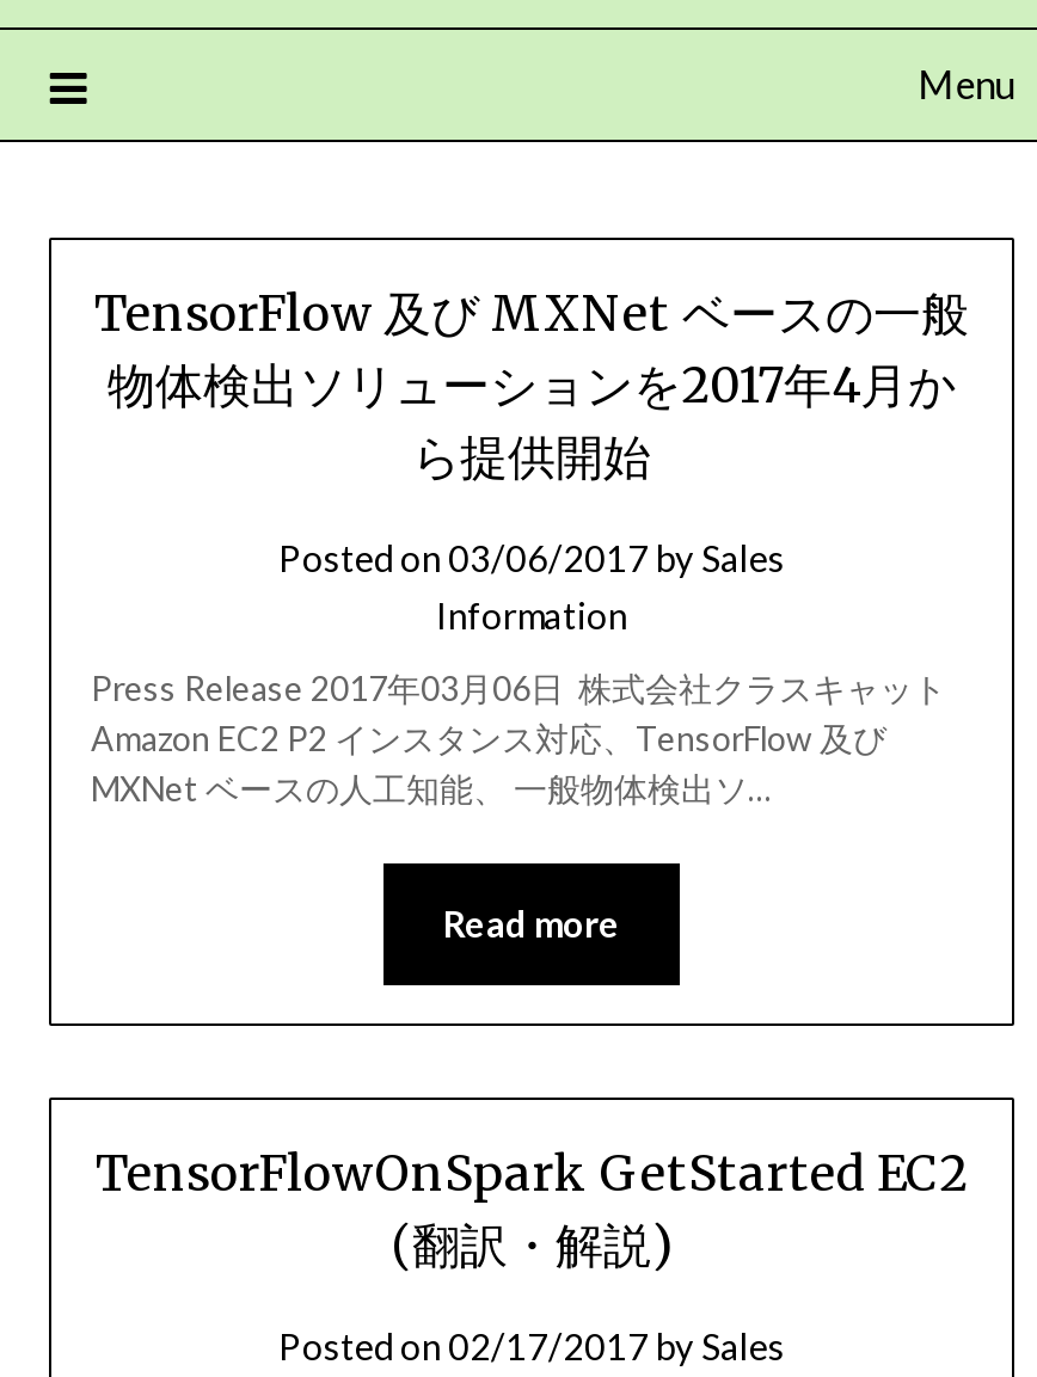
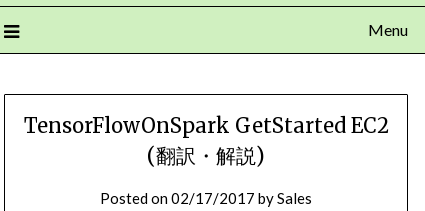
- TensorFlow 及び MXNet ベースの一般
- 物体検出ソリューションを2017年4月か
- ら提供開始
- Posted on 03/06/2017 by Sales
- Information
- Press Release 2017年03月06日 株式会社クラスキャット
- Amazon EC2 P2 インスタンス対応、TensorFlow 及び
- MXNet ベースの人工知能、 一般物体検出ソ…
- Read more
